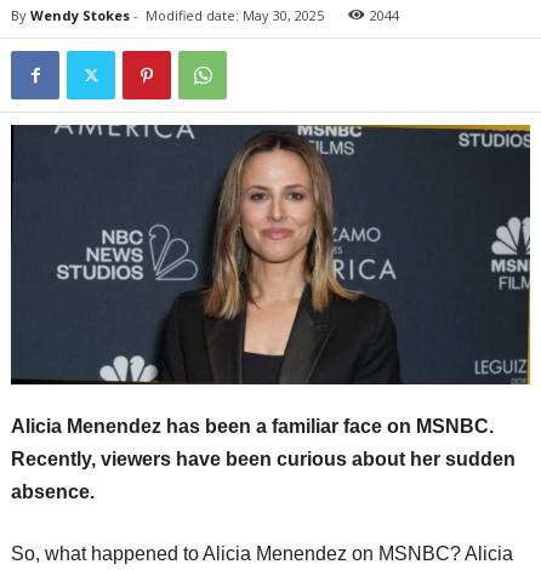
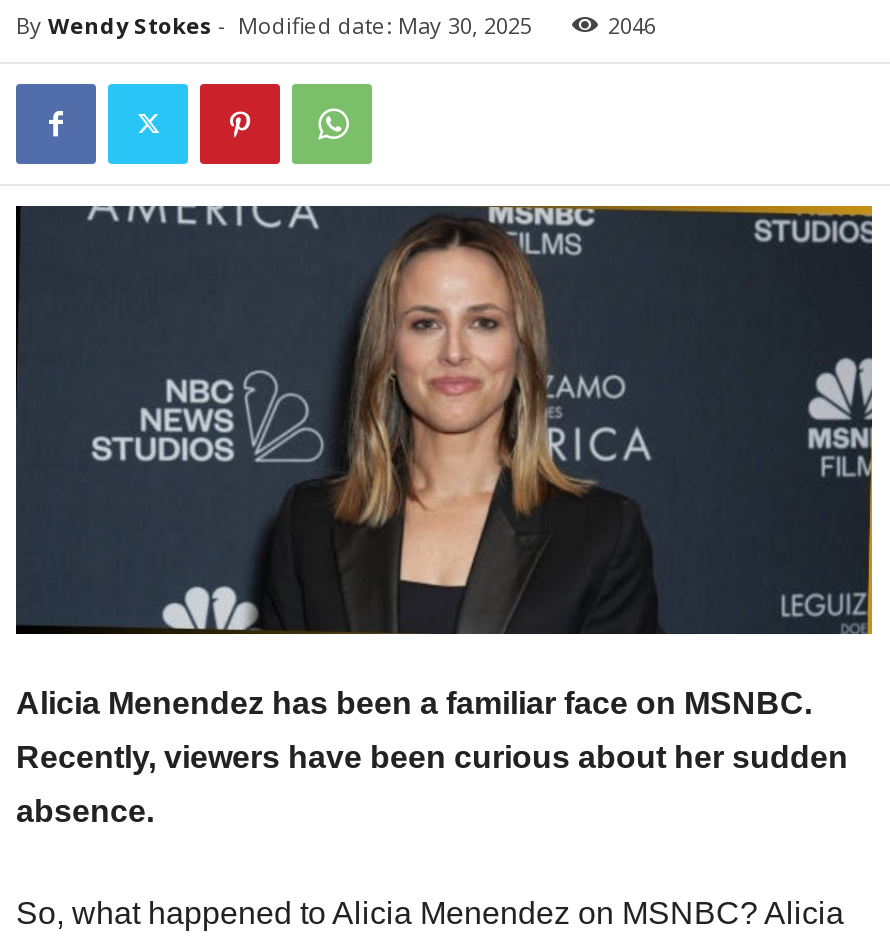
- 2044
+ 2046
